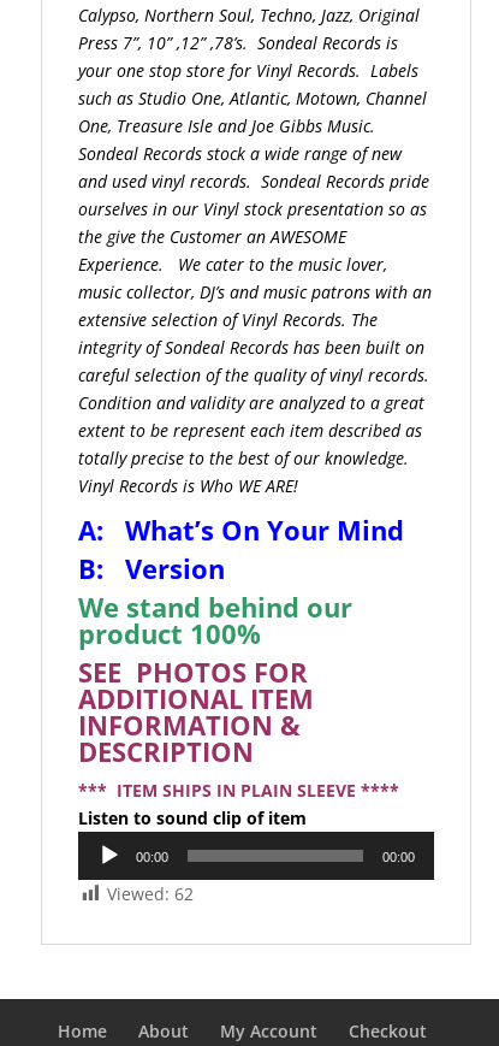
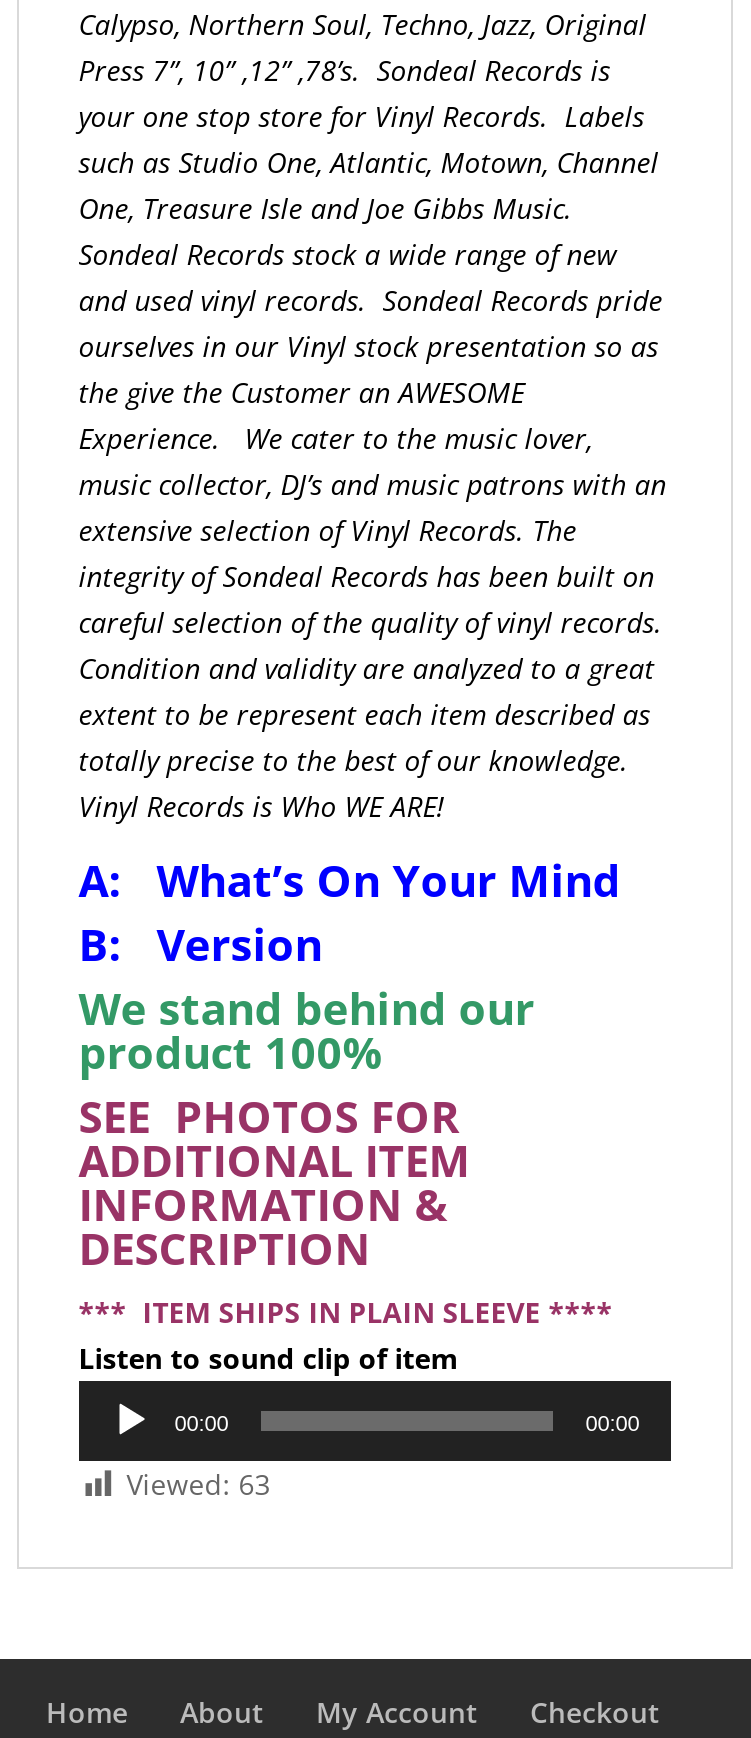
- Viewed: 62
+ Viewed: 63
